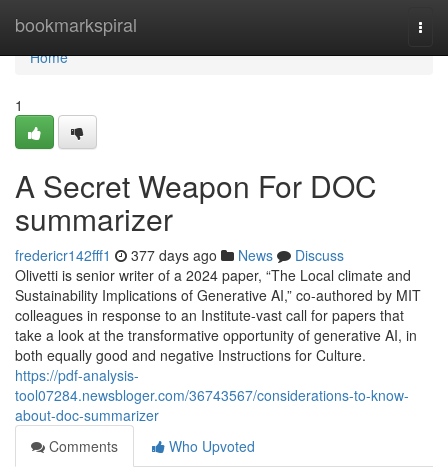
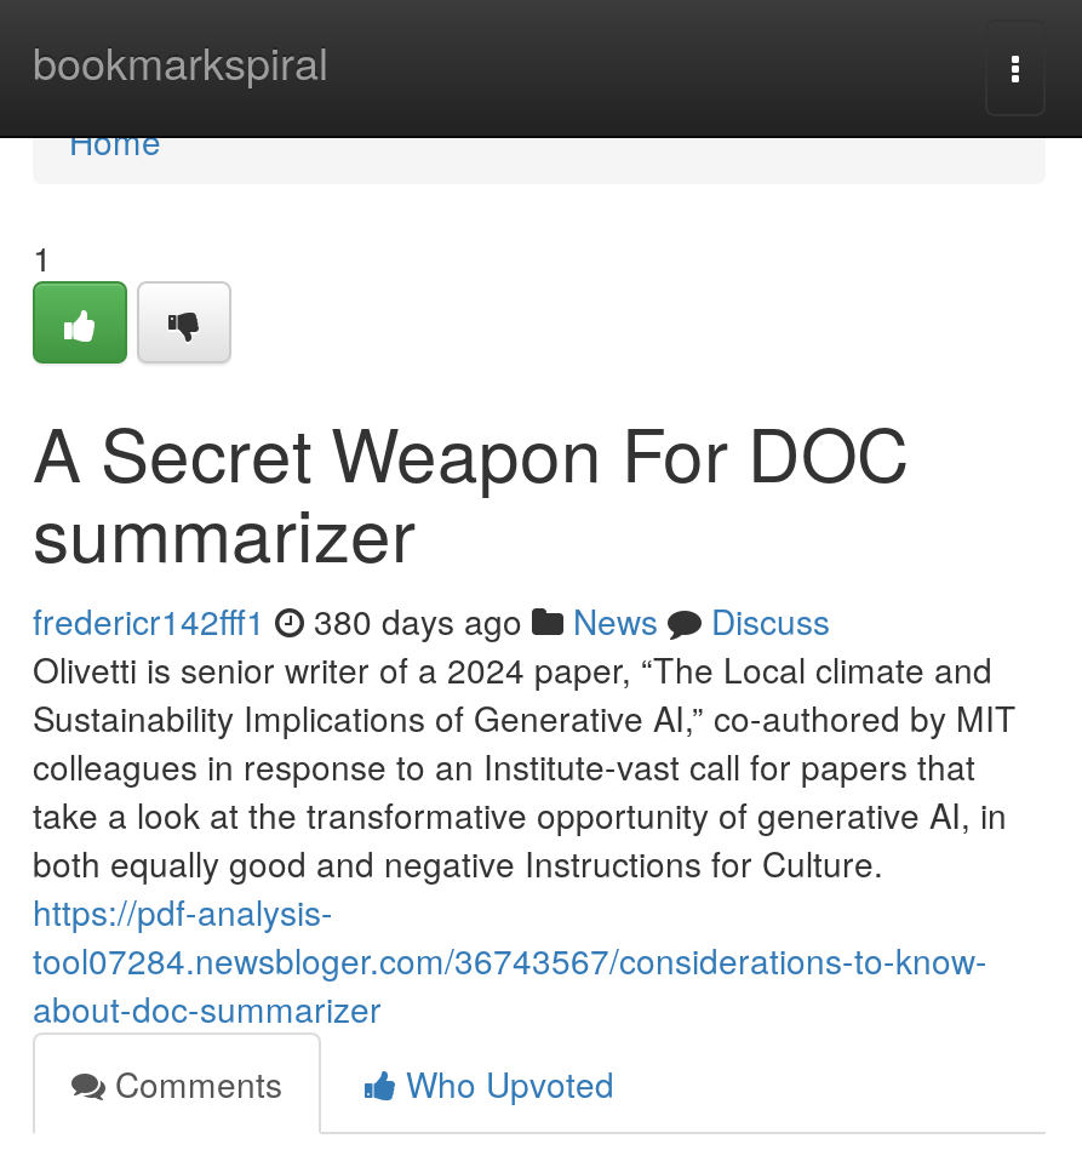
- fredericr142fff1 377 days ago News Discuss
+ fredericr142fff1 380 days ago News Discuss
